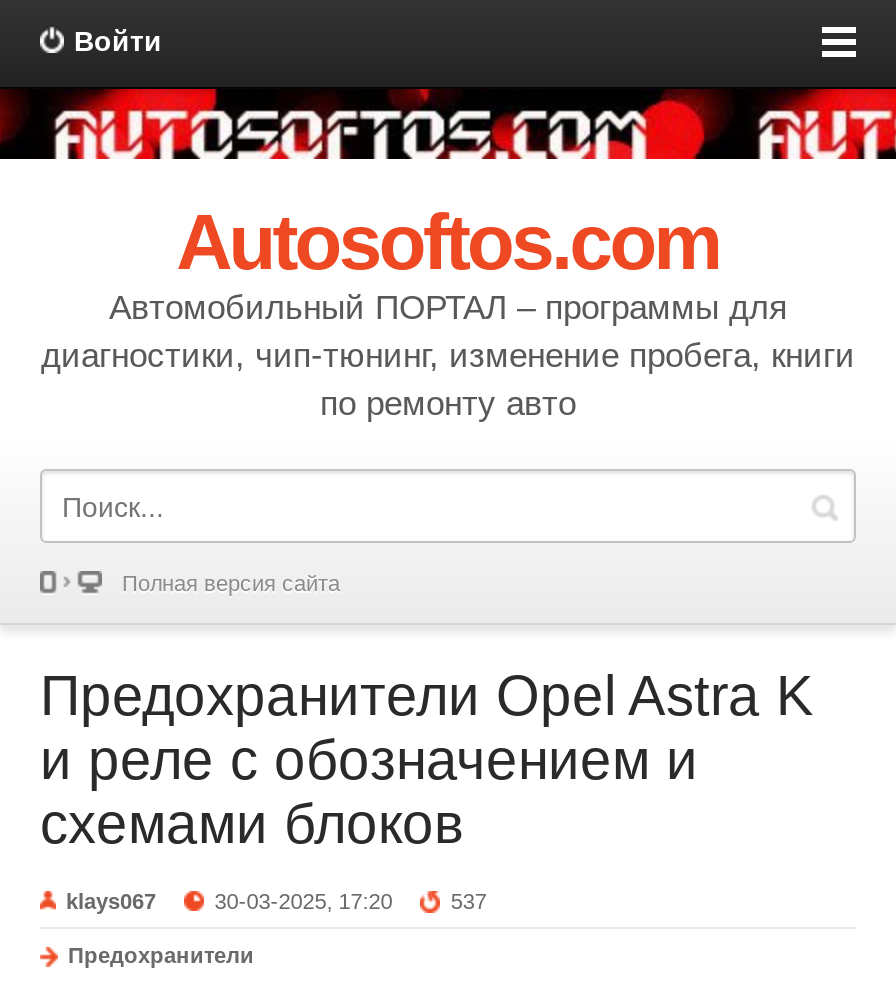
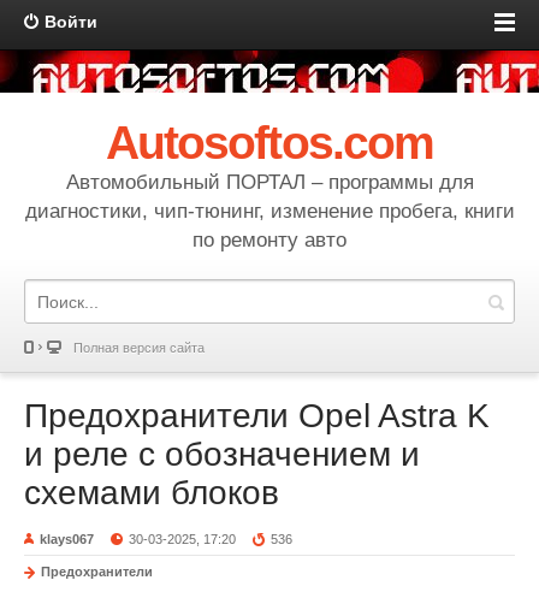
- 537
+ 536
